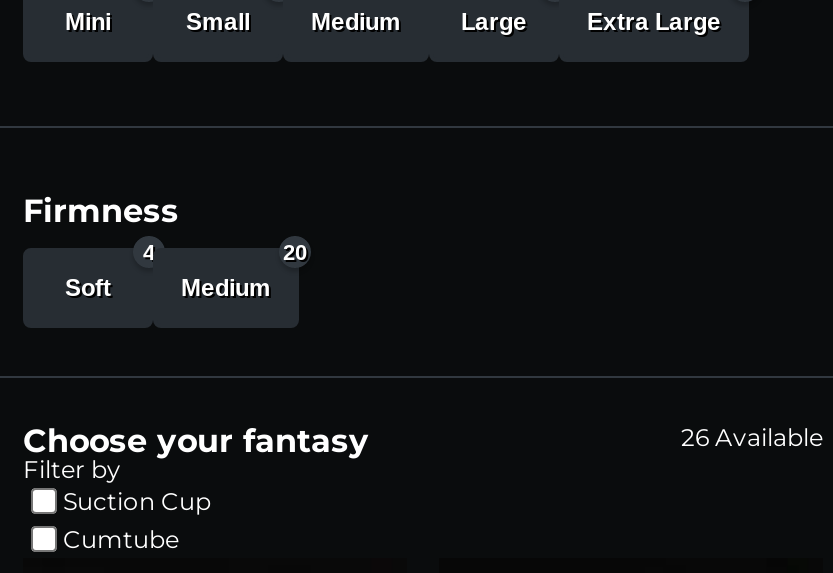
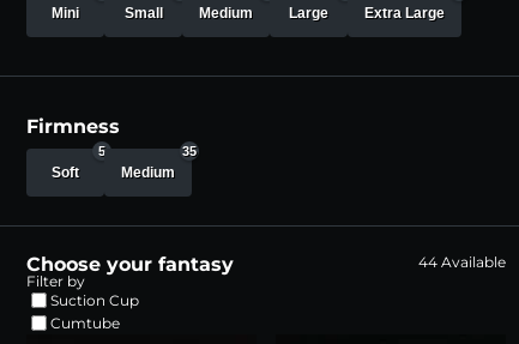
- 4
+ 5

- 20
+ 35

- 26 Available
+ 44 Available
